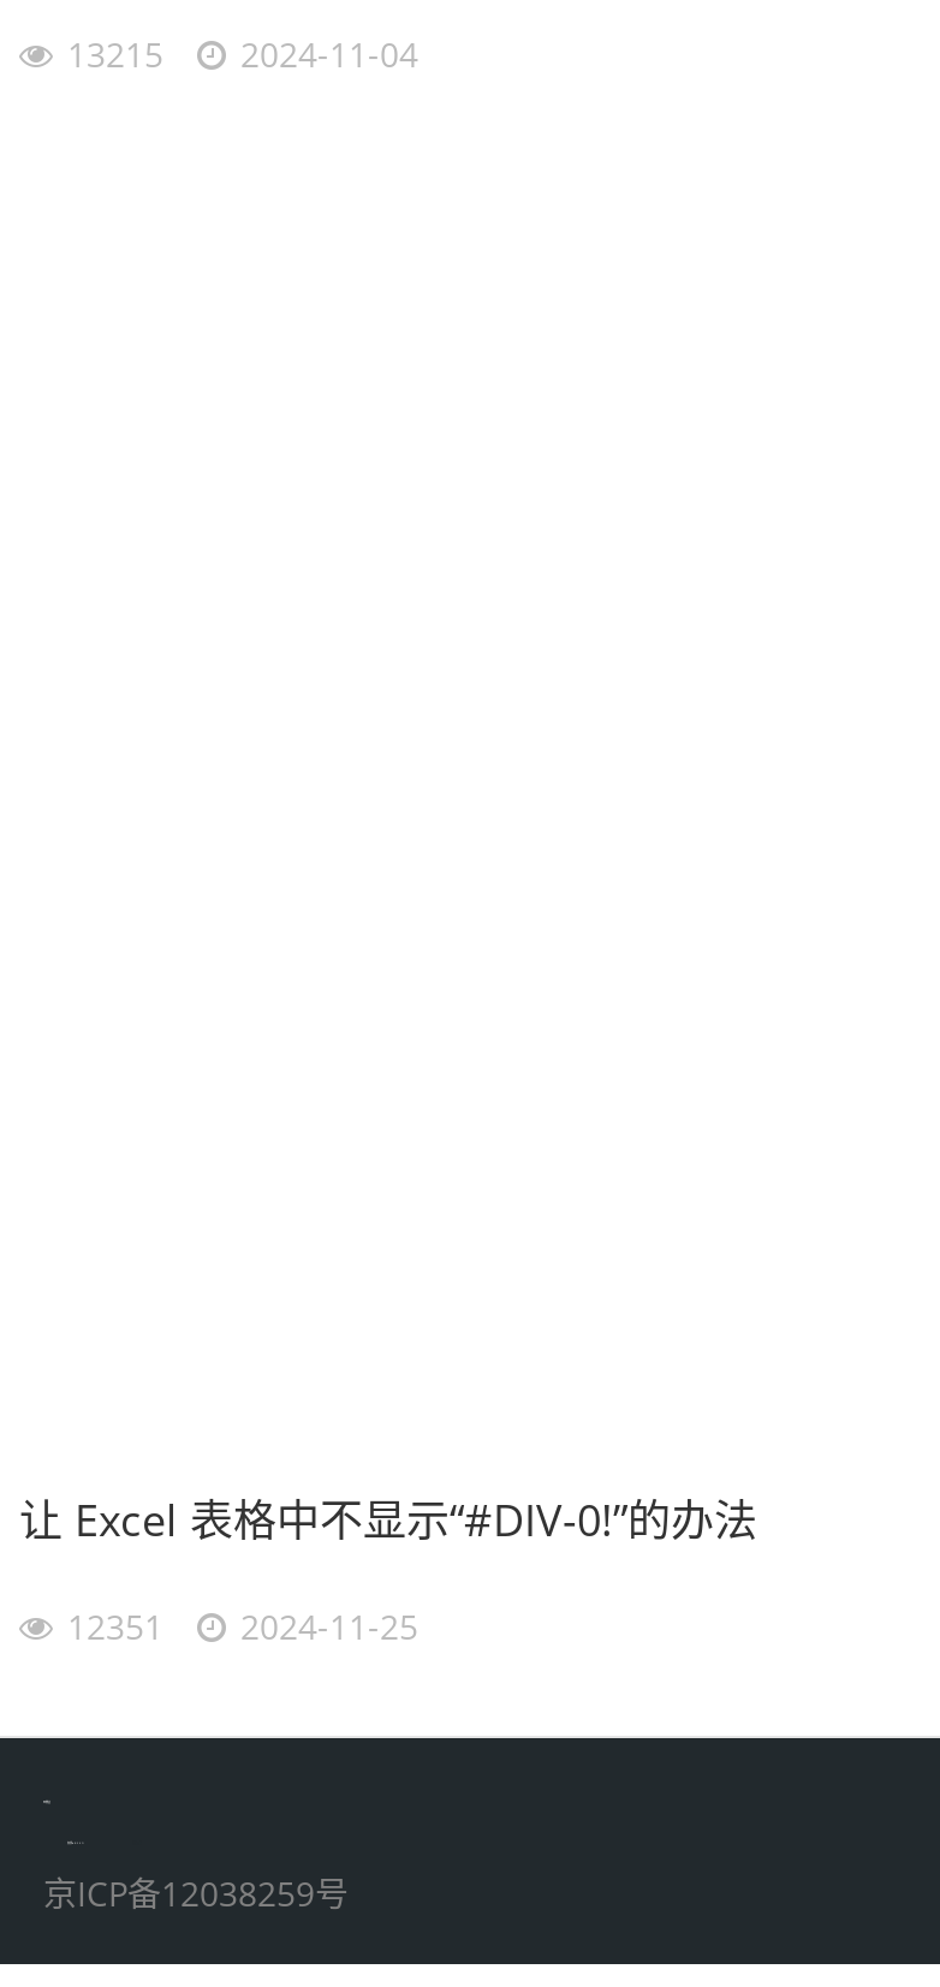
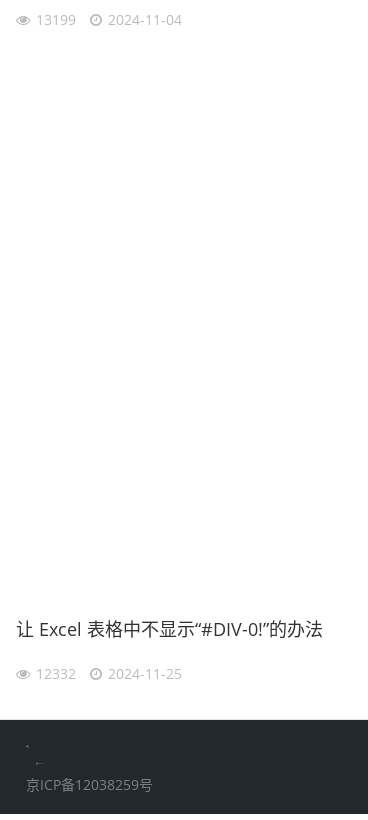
- 13215 2024-11-04
+ 13199 2024-11-04

- 12351 2024-11-25
+ 12332 2024-11-25
